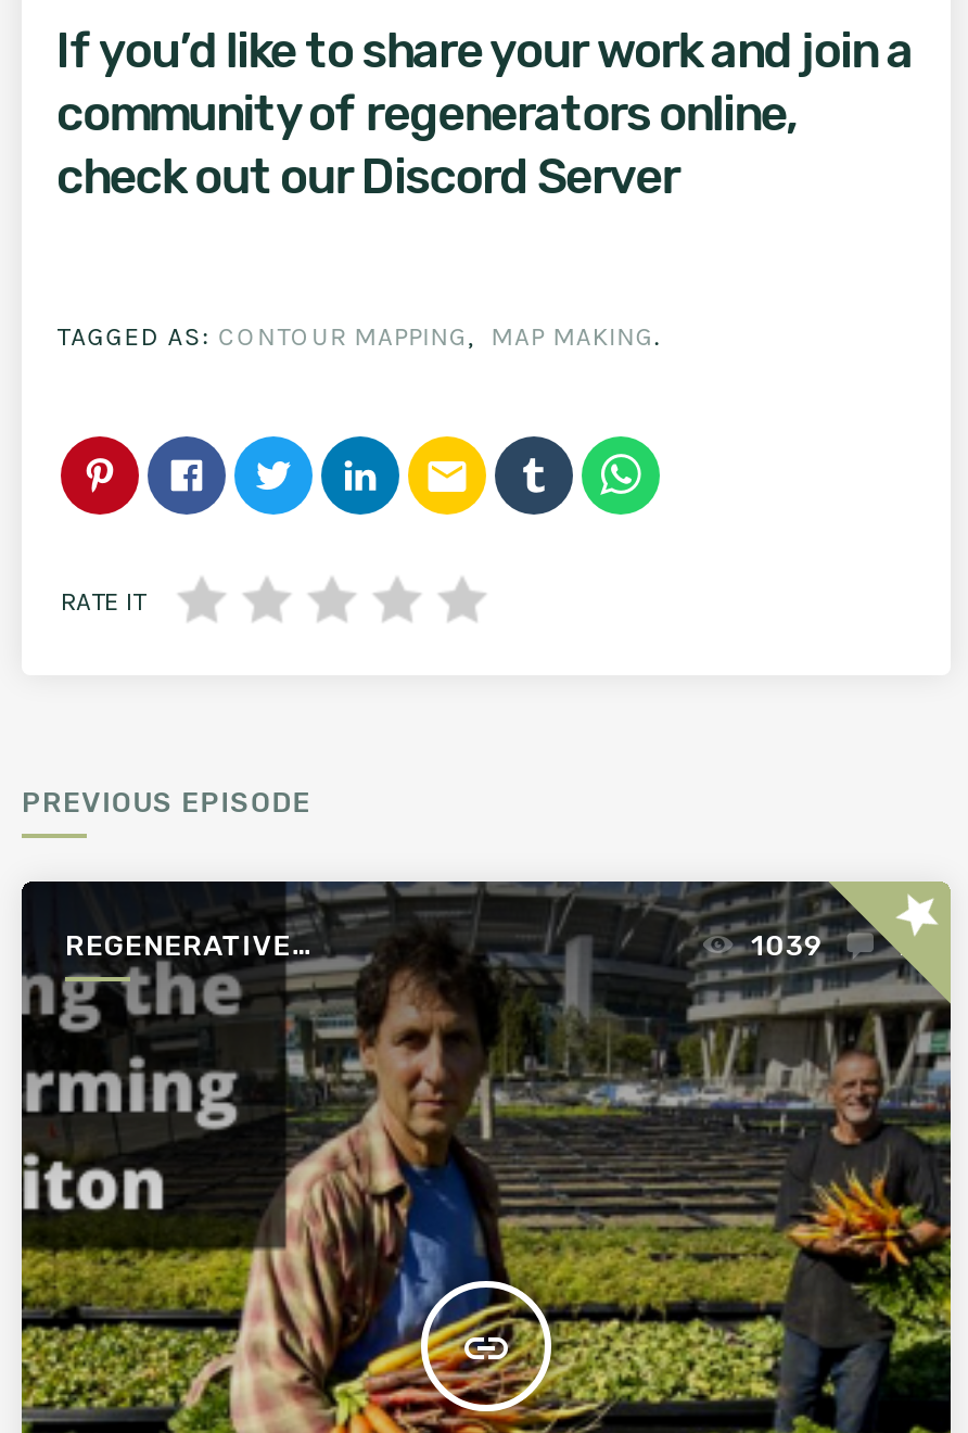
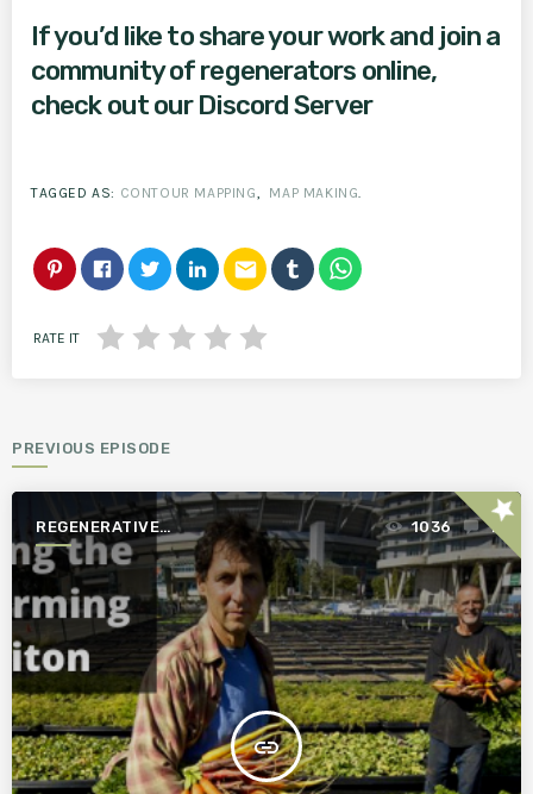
- 1039
+ 1036
